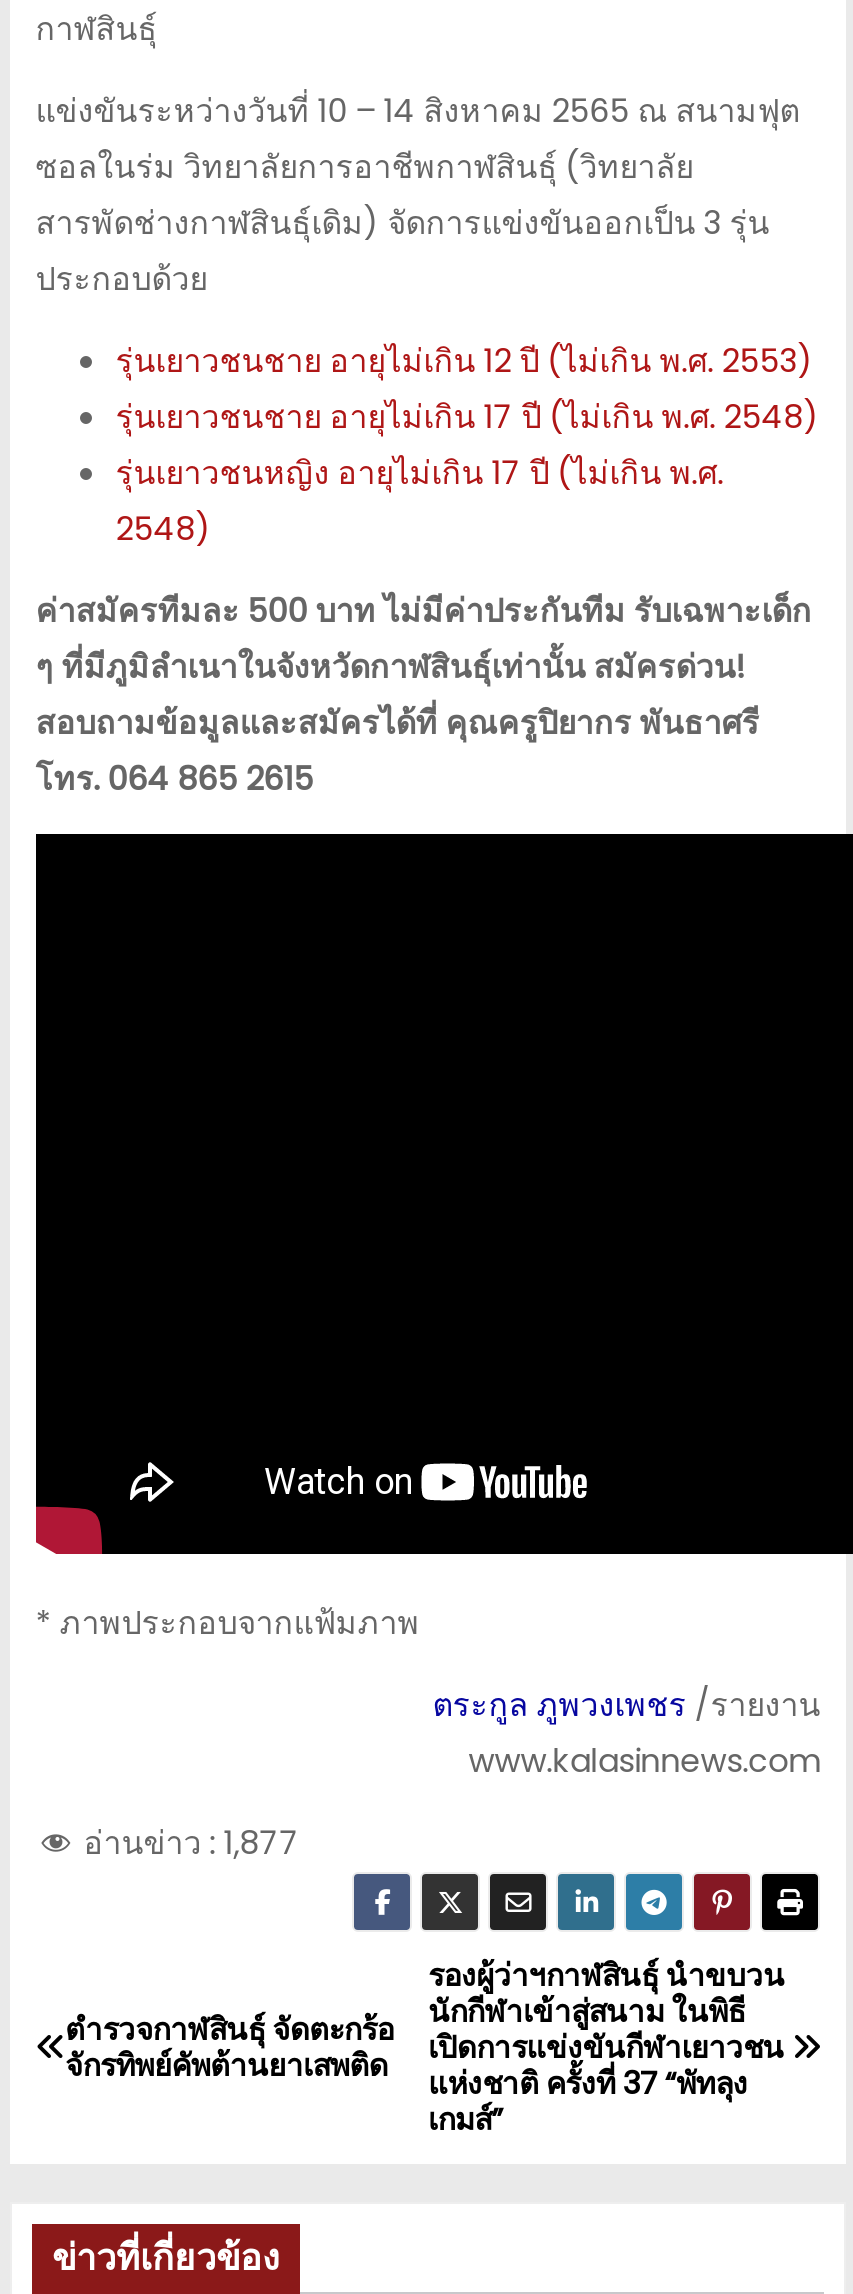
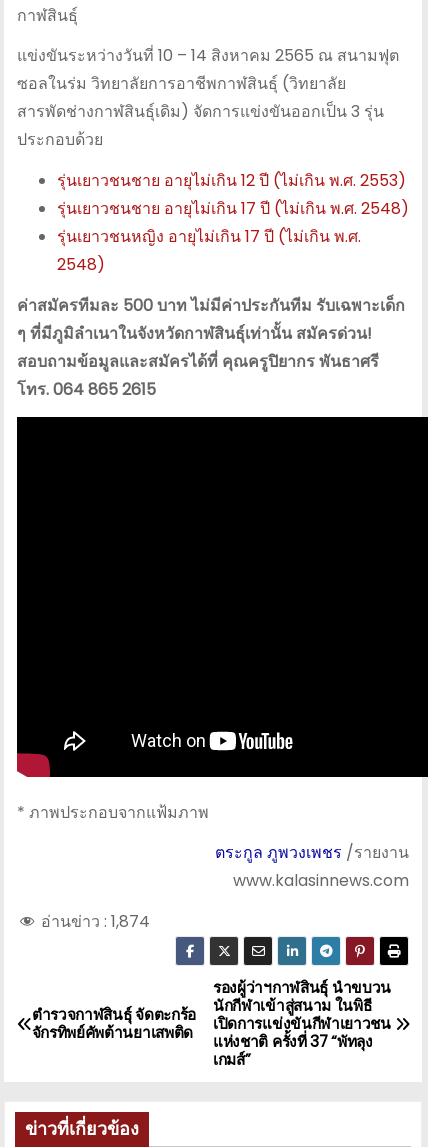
- อ่านข่าว : 1,877
+ อ่านข่าว : 1,874
